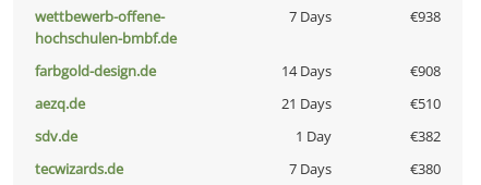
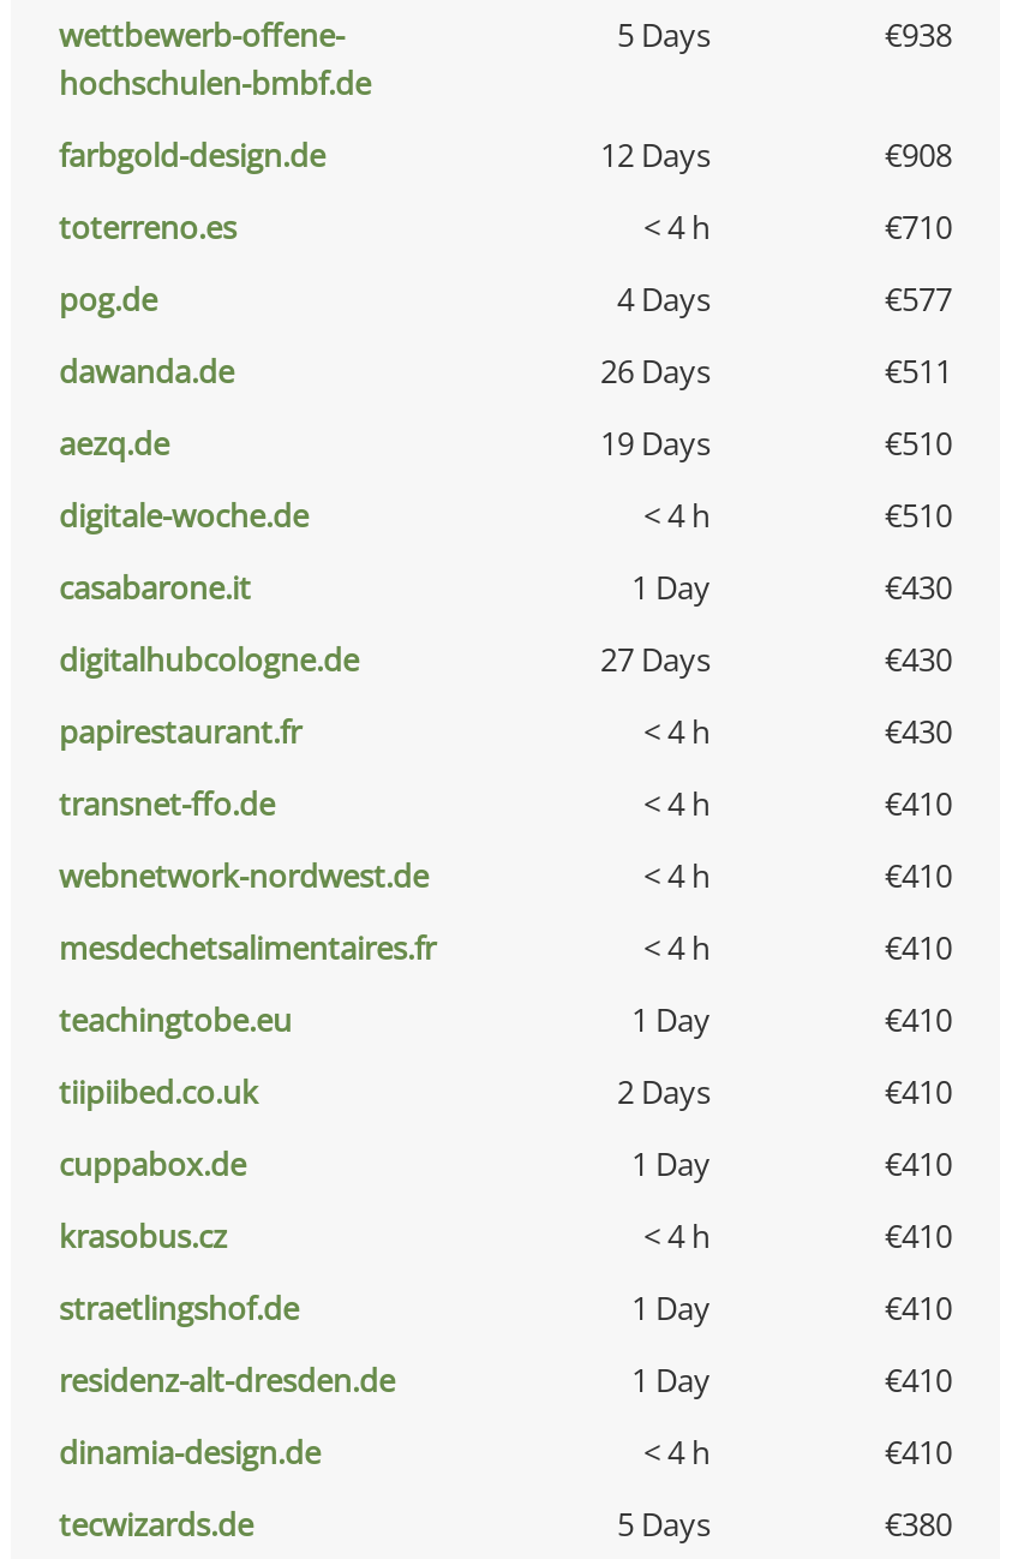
- 7 Days
+ 5 Days

- 14 Days
+ 12 Days

+ toterreno.es
+ < 4 h
+ €710
+ pog.de
+ 4 Days
+ €577
+ dawanda.de
+ 26 Days
+ €511

- 21 Days
+ 19 Days

- sdv.de
+ digitale-woche.de
+ < 4 h
+ €510
+ casabarone.it

- €382
+ €430
+ digitalhubcologne.de
+ 27 Days
+ €430
+ papirestaurant.fr
+ < 4 h
+ €430
+ transnet-ffo.de
+ < 4 h
+ €410
+ webnetwork-nordwest.de
+ < 4 h
+ €410
+ mesdechetsalimentaires.fr
+ < 4 h
+ €410
+ teachingtobe.eu
+ 1 Day
+ €410
+ tiipiibed.co.uk
+ 2 Days
+ €410
+ cuppabox.de
+ 1 Day
+ €410
+ krasobus.cz
+ < 4 h
+ €410
+ straetlingshof.de
+ 1 Day
+ €410
+ residenz-alt-dresden.de
+ 1 Day
+ €410
+ dinamia-design.de
+ < 4 h
+ €410

- 7 Days
+ 5 Days
